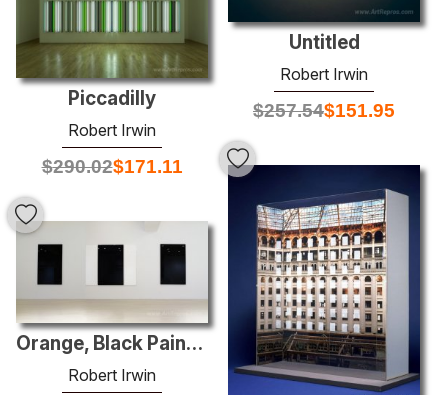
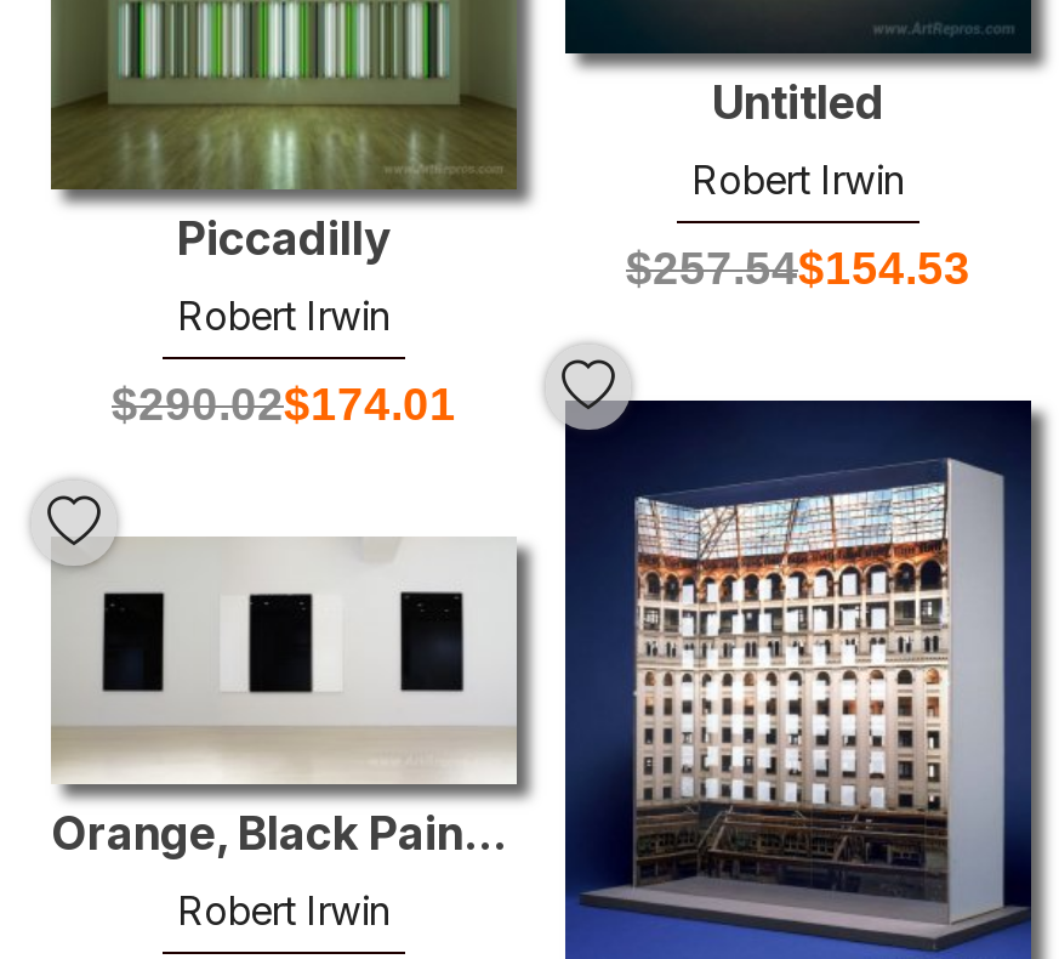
- $257.54$151.95
+ $257.54$154.53

- $290.02$171.11
+ $290.02$174.01
